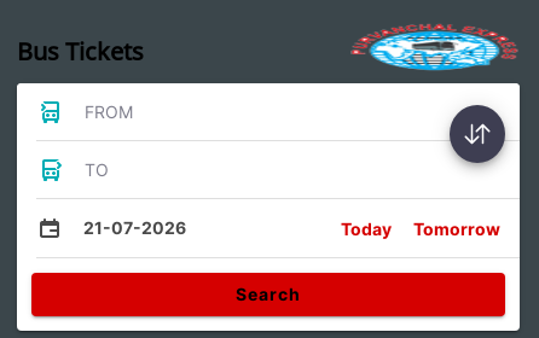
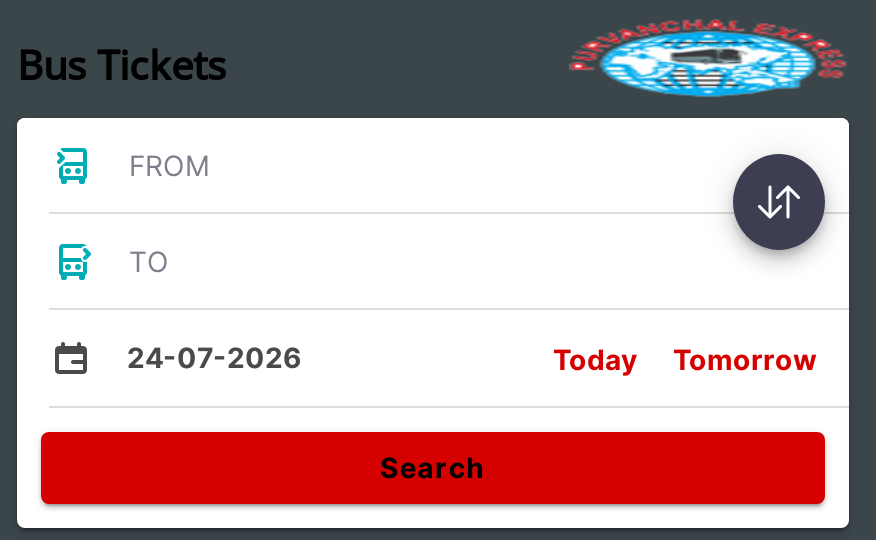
- 21-07-2026
+ 24-07-2026
